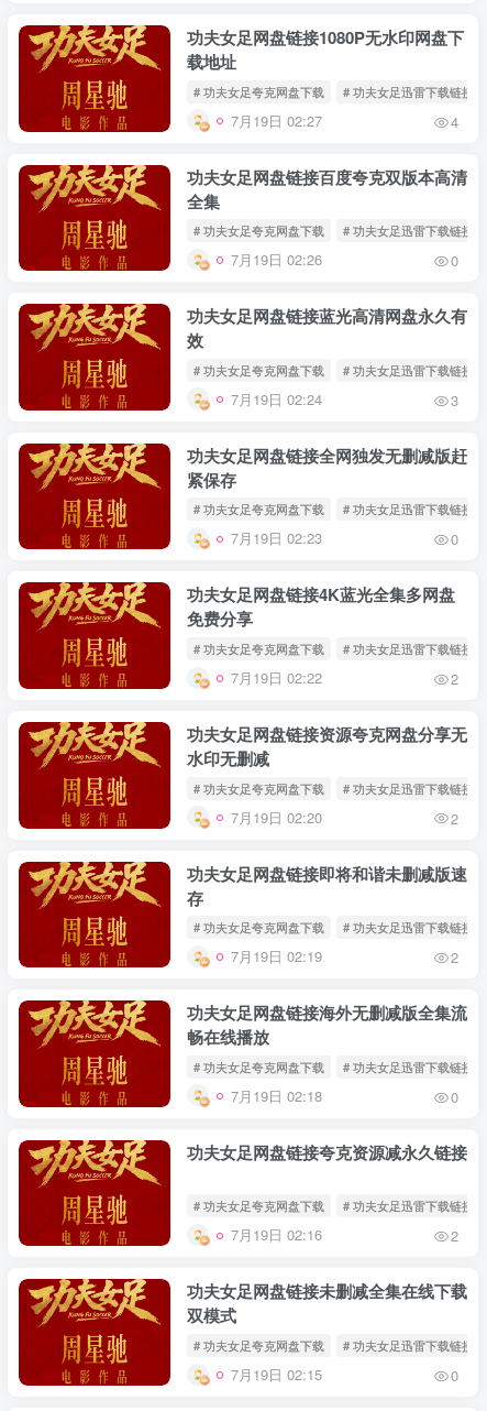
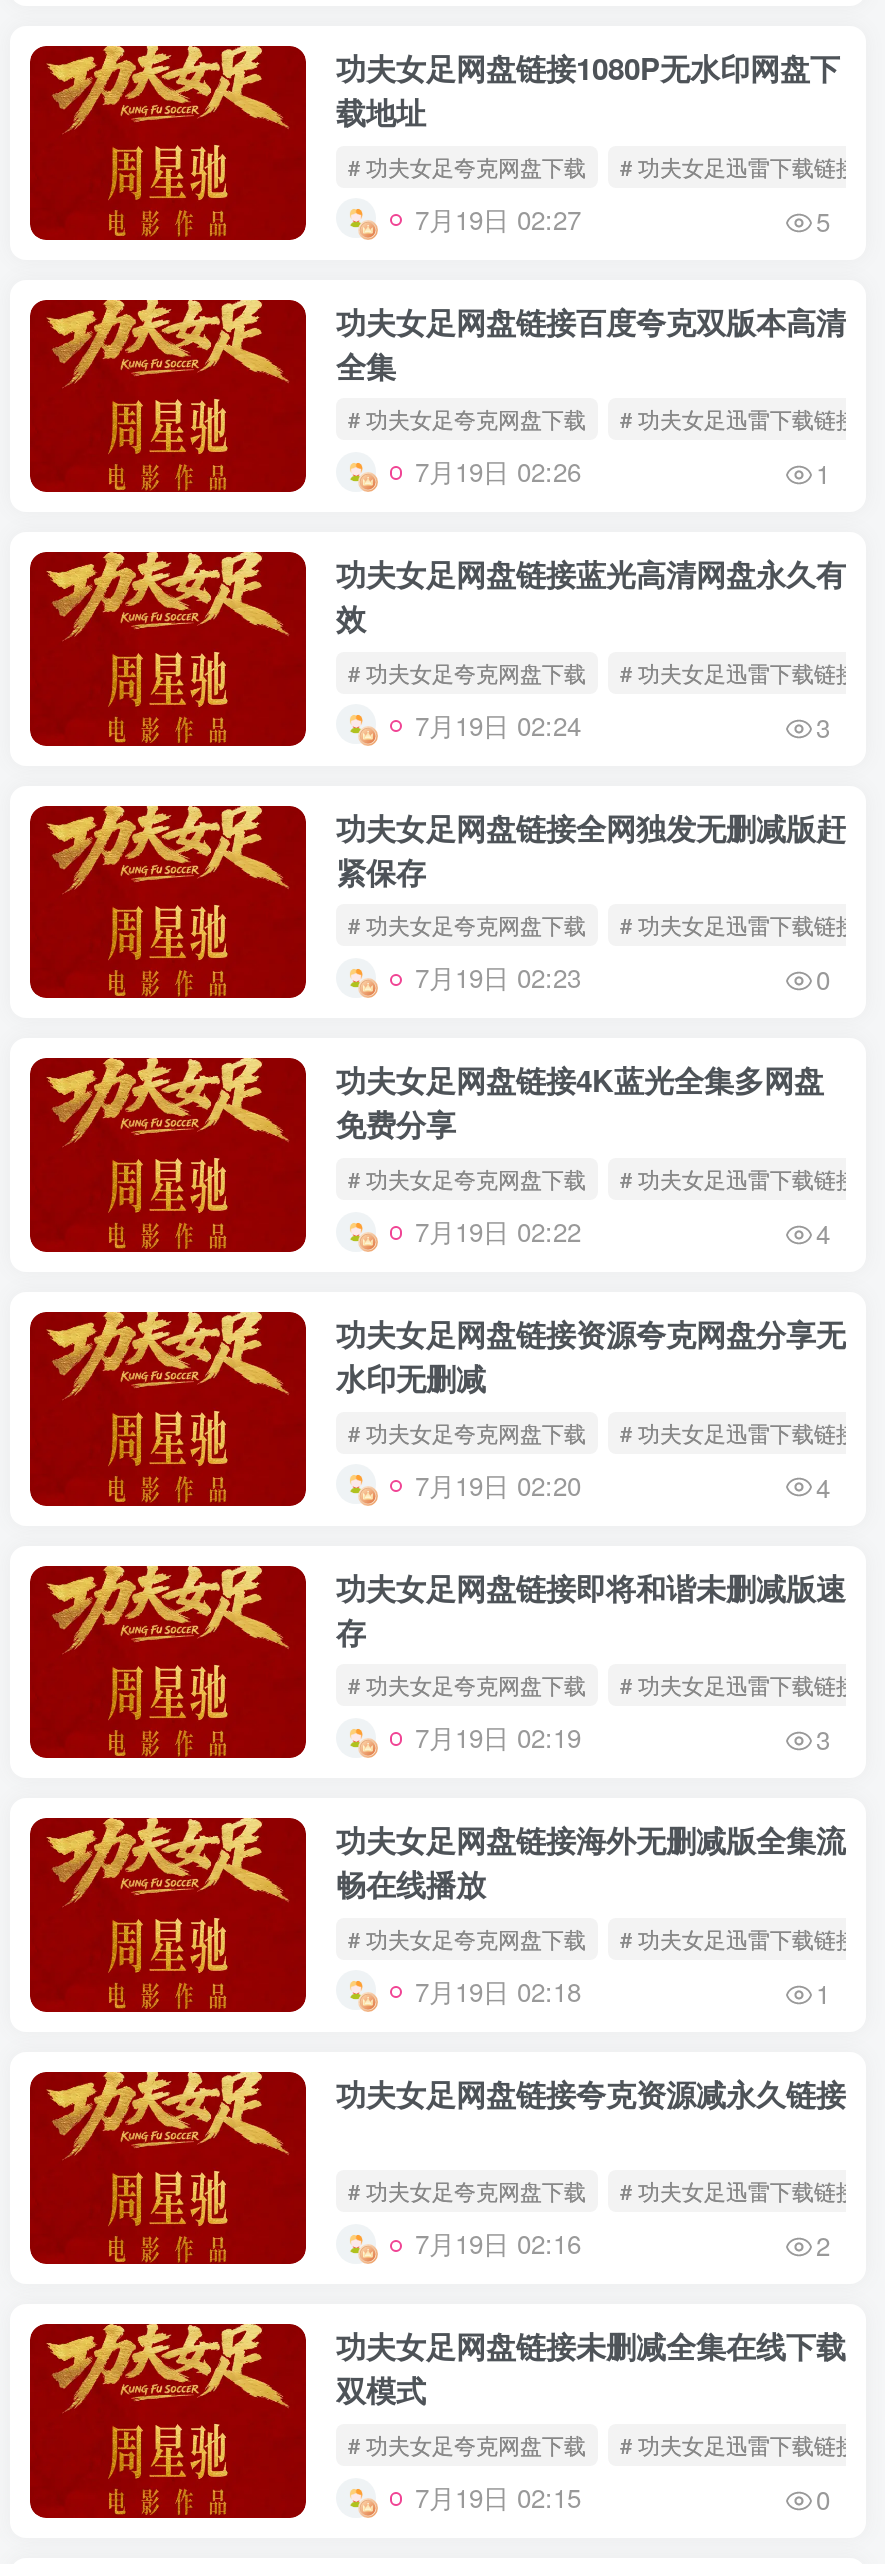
- 4
+ 5

- 0
+ 1

- 2
+ 4

- 2
+ 4

- 2
+ 3

- 0
+ 1
